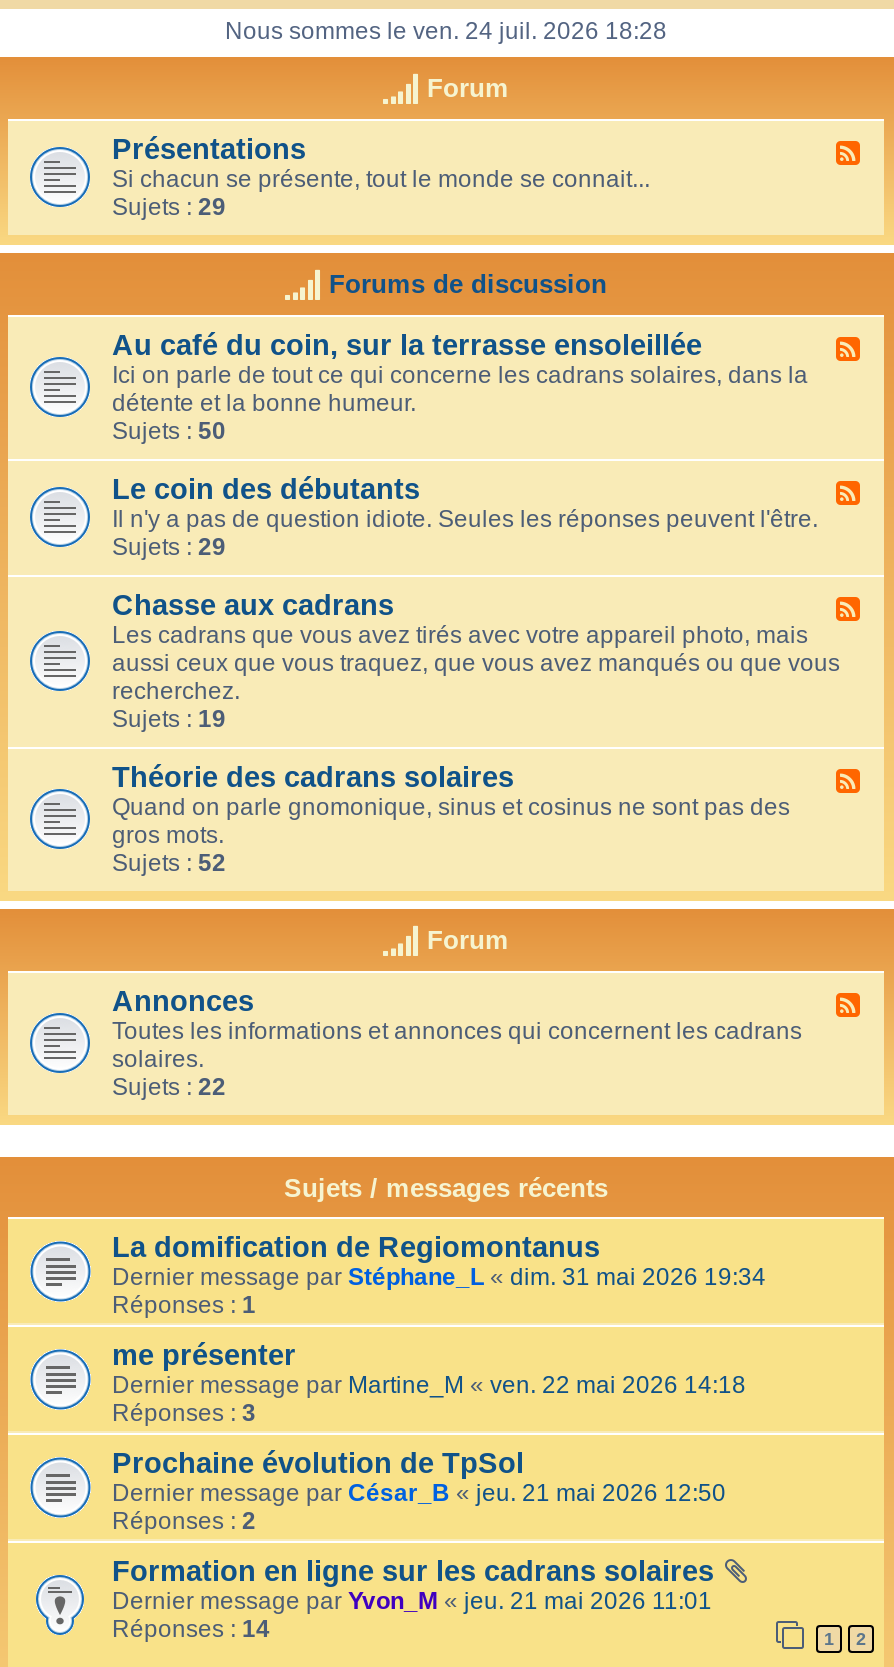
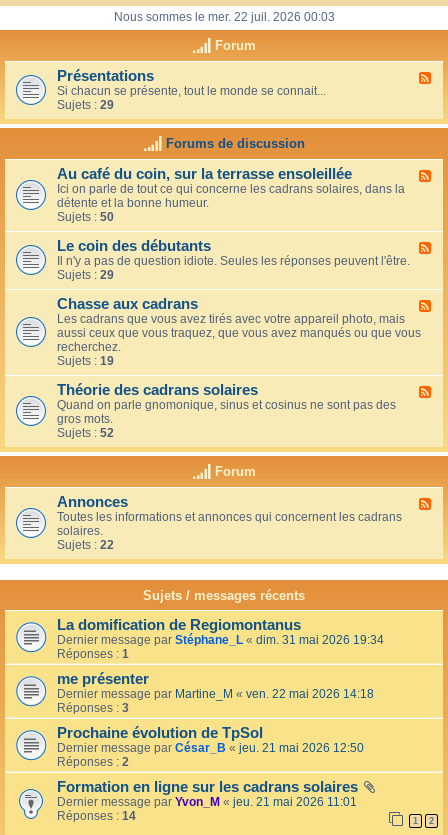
- Nous sommes le ven. 24 juil. 2026 18:28
+ Nous sommes le mer. 22 juil. 2026 00:03
